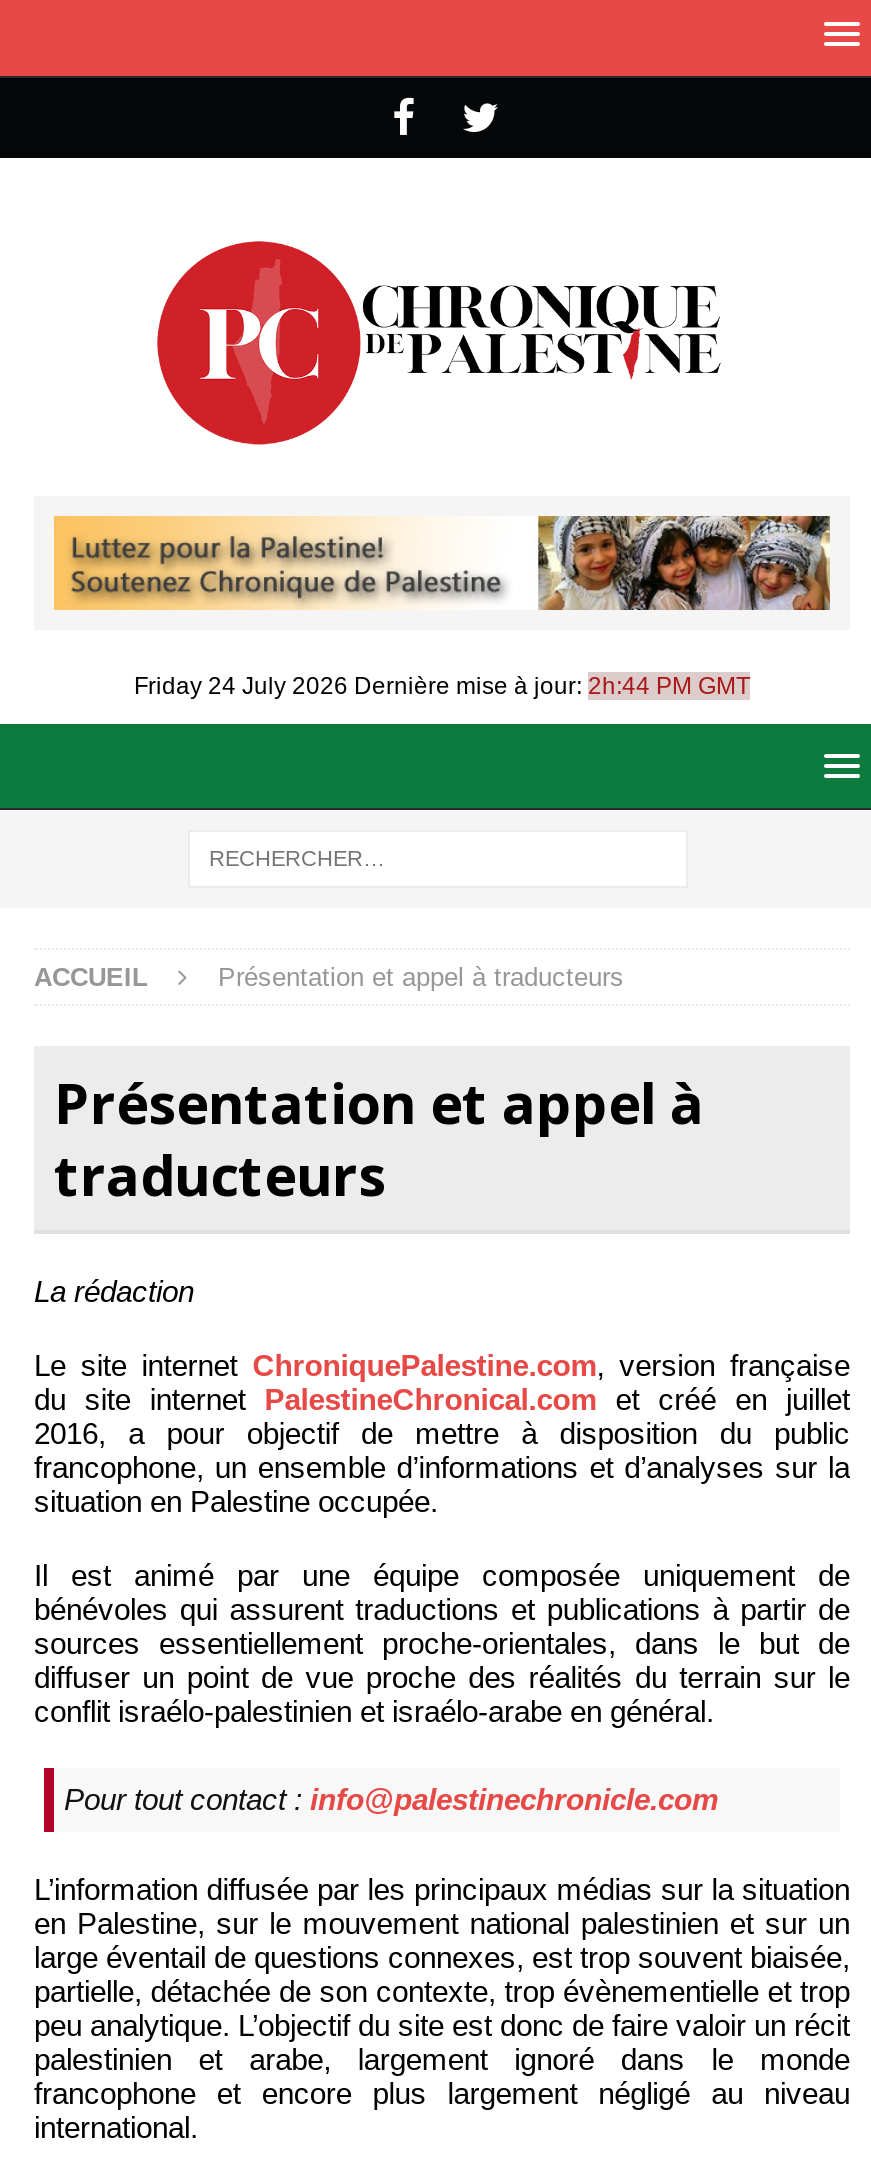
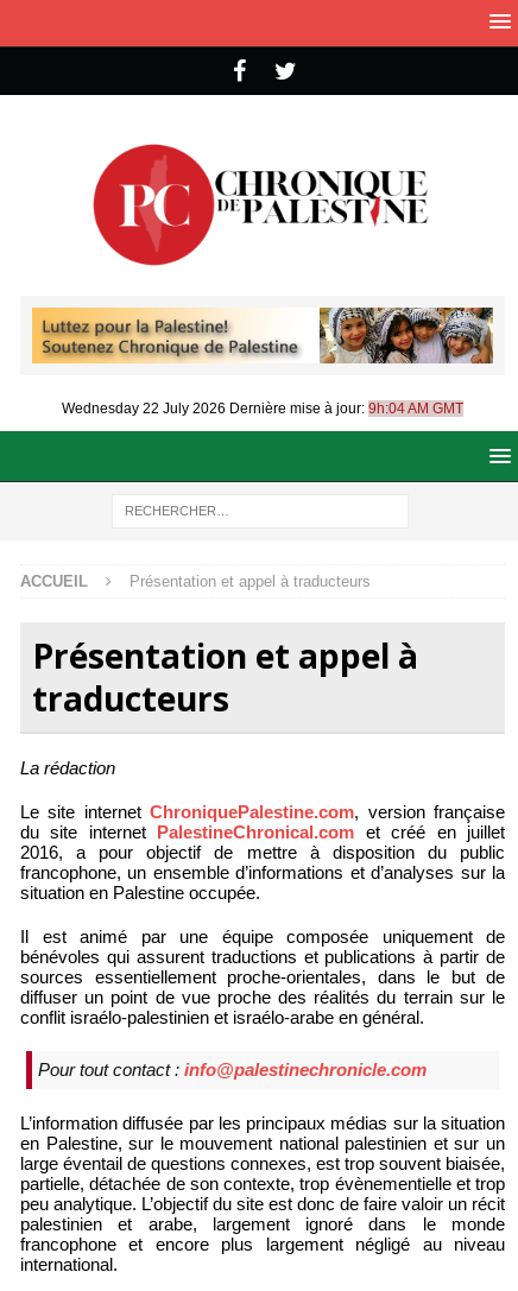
- Friday 24 July 2026 Dernière mise à jour: 2h:44 PM GMT
+ Wednesday 22 July 2026 Dernière mise à jour: 9h:04 AM GMT
